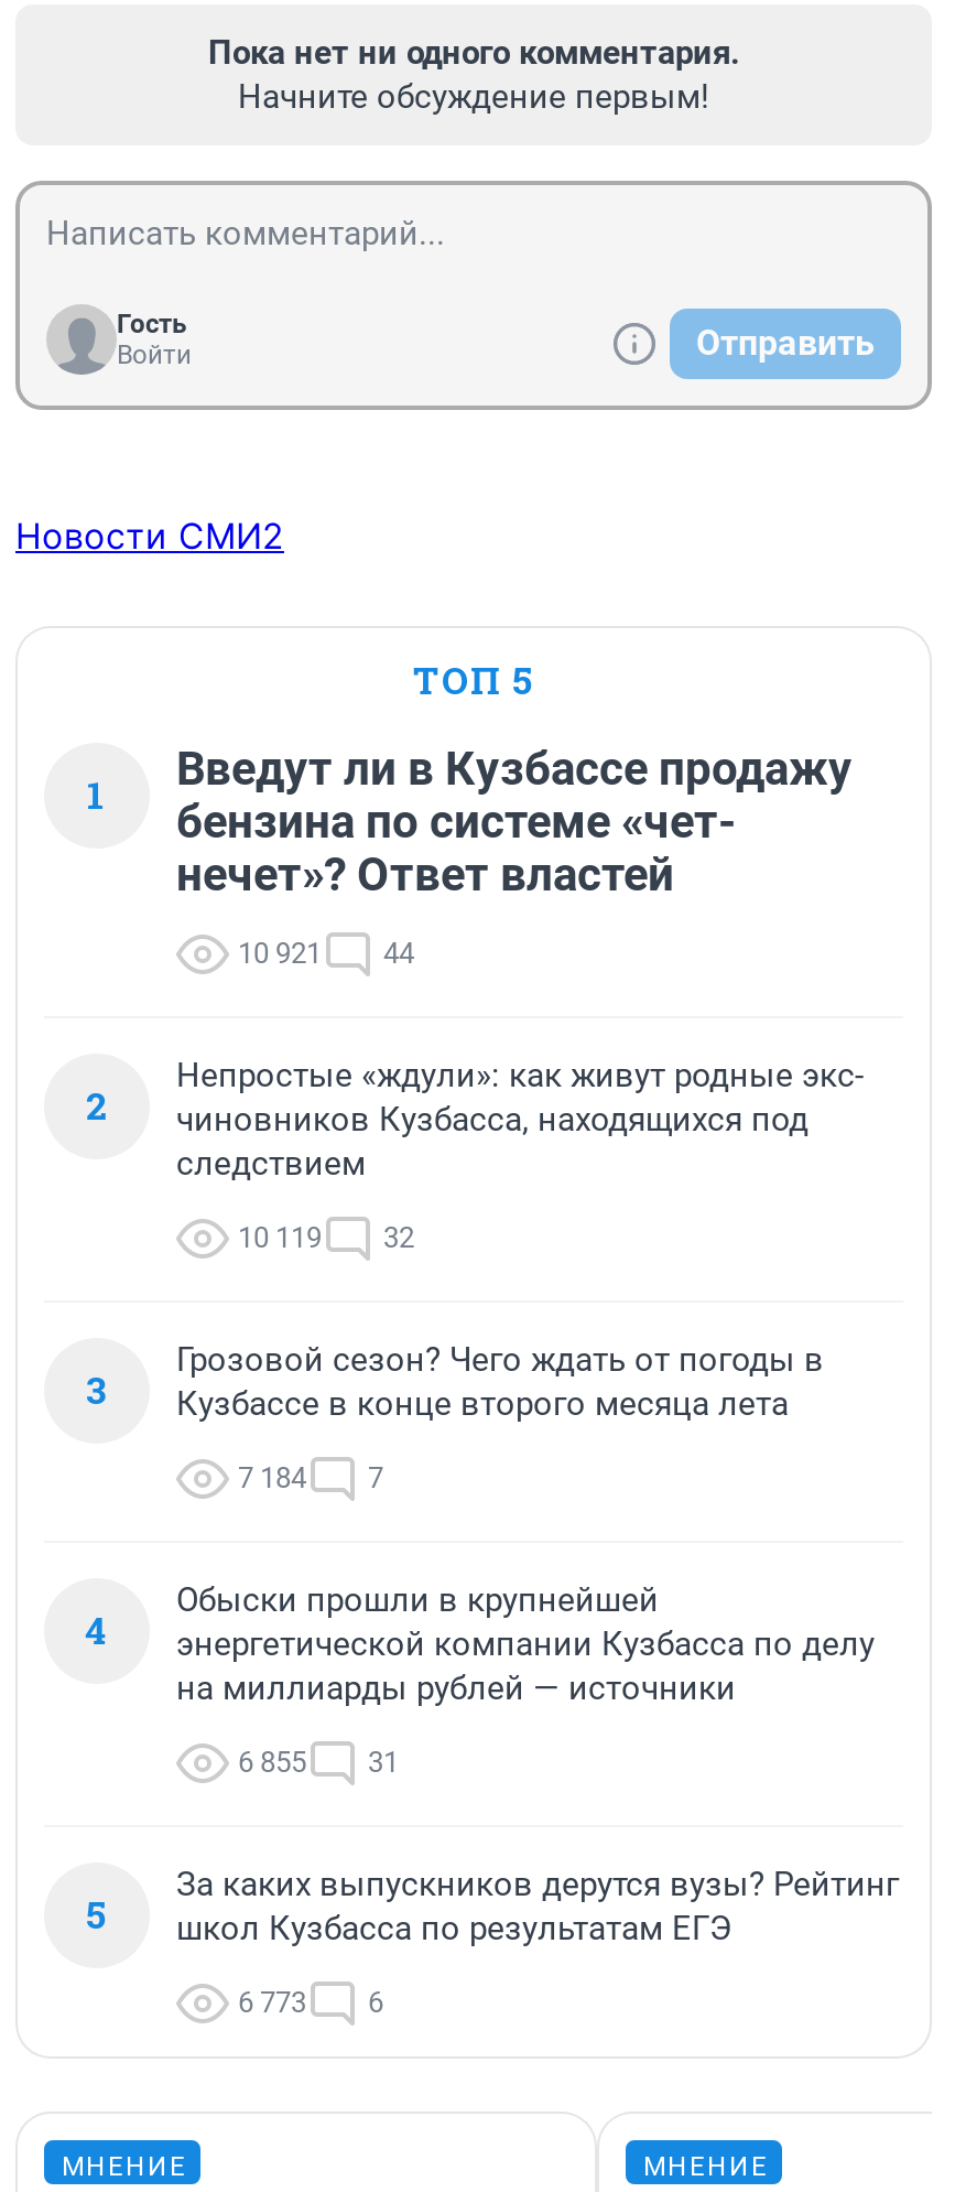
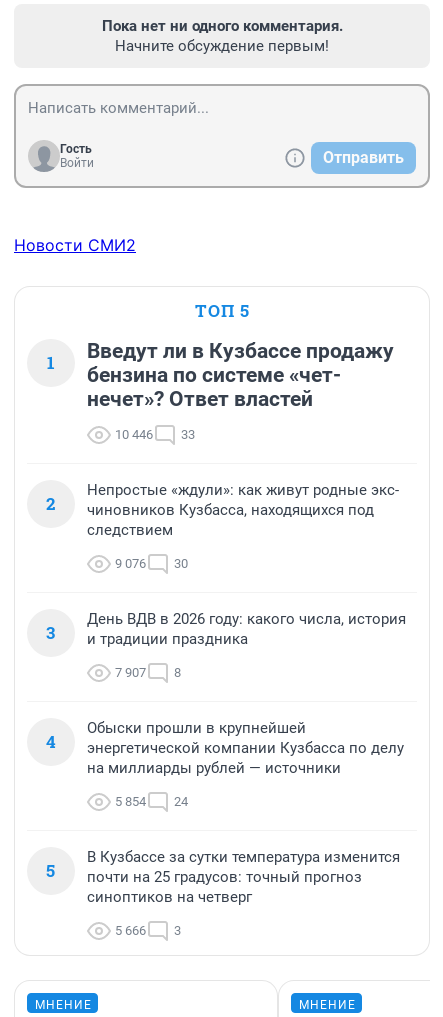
- 10 921
+ 10 446

- 44
+ 33

- 10 119
+ 9 076

- 32
+ 30

- Грозовой сезон? Чего ждать от погоды в
- Кузбассе в конце второго месяца лета
+ День ВДВ в 2026 году: какого числа, история
+ и традиции праздника

- 7 184
- 7
+ 7 907
+ 8

- 6 855
+ 5 854

- 31
+ 24

- За каких выпускников дерутся вузы? Рейтинг
- школ Кузбасса по результатам ЕГЭ
+ В Кузбассе за сутки температура изменится
+ почти на 25 градусов: точный прогноз
+ синоптиков на четверг

- 6 773
- 6
+ 5 666
+ 3
